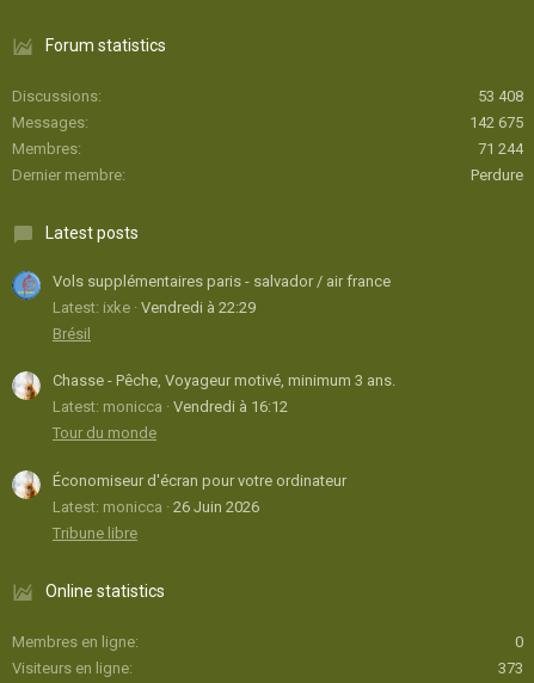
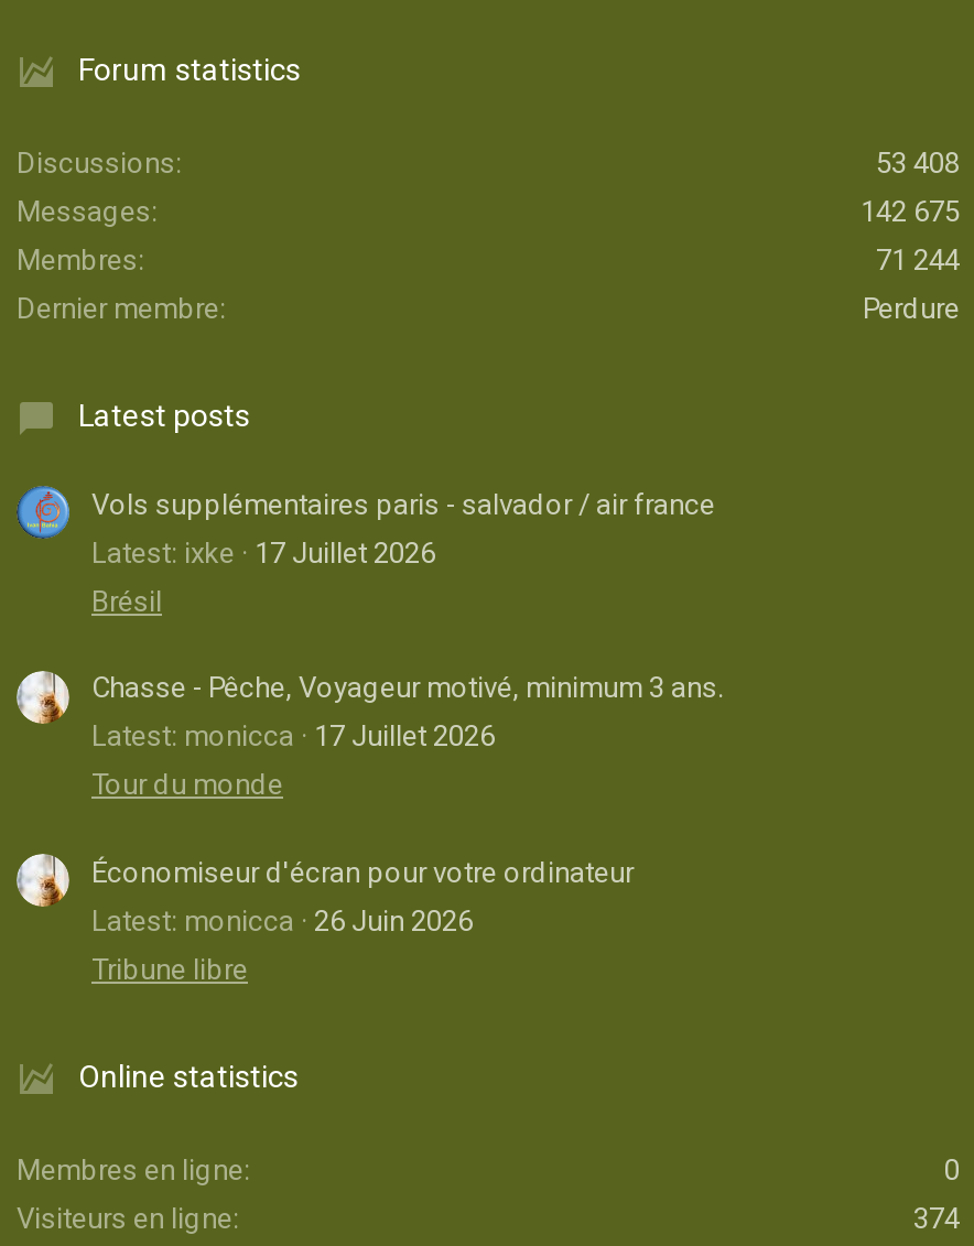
- Latest: ixke Vendredi à 22:29
+ Latest: ixke 17 Juillet 2026

- Latest: monicca Vendredi à 16:12
+ Latest: monicca 17 Juillet 2026

- 373
+ 374
